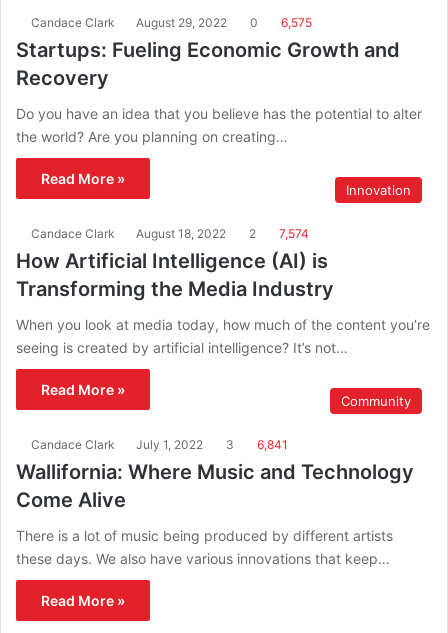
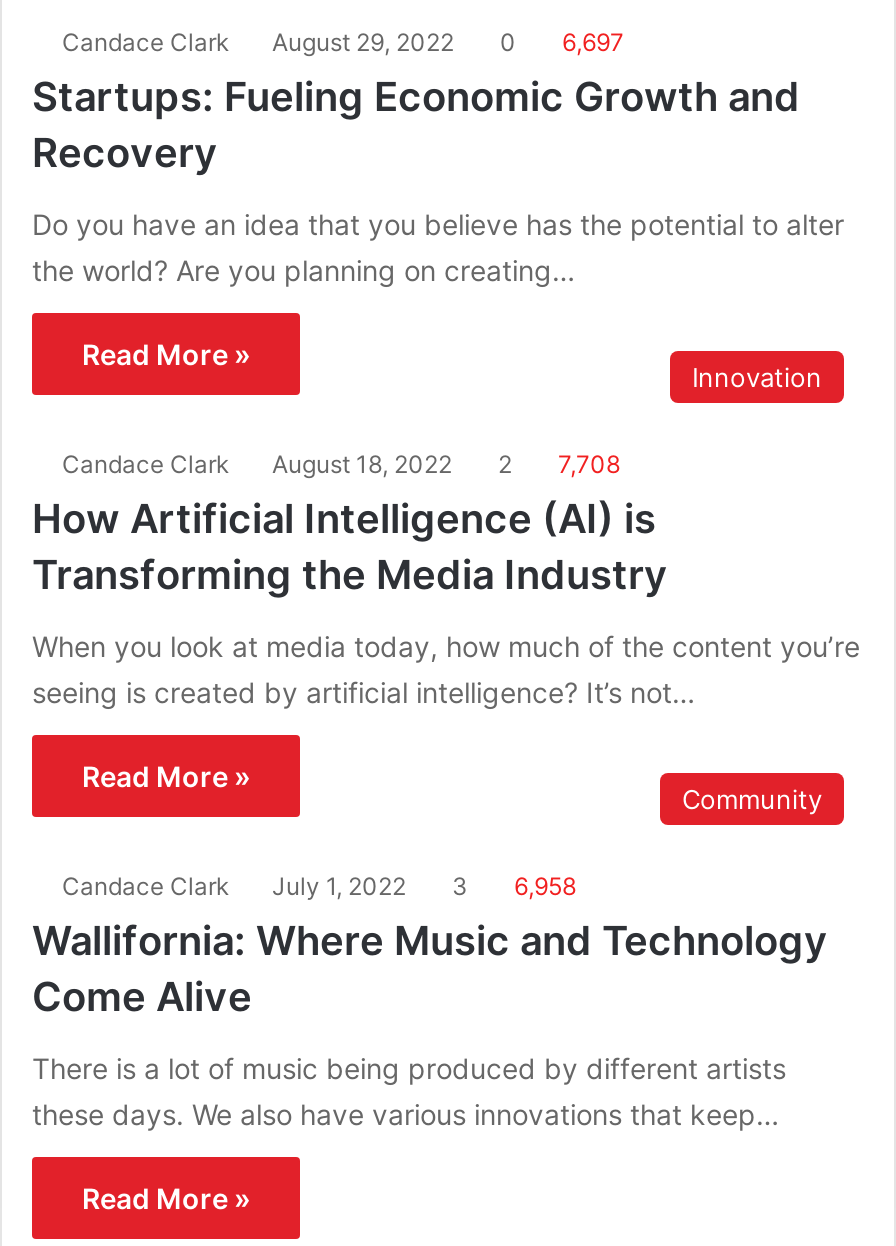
- Candace Clark August 29, 2022 0 6,575
+ Candace Clark August 29, 2022 0 6,697

- Candace Clark August 18, 2022 2 7,574
+ Candace Clark August 18, 2022 2 7,708

- Candace Clark July 1, 2022 3 6,841
+ Candace Clark July 1, 2022 3 6,958
